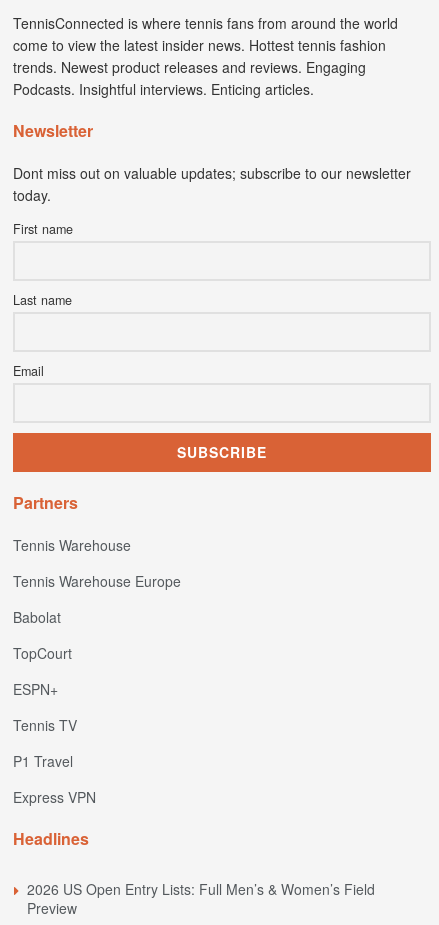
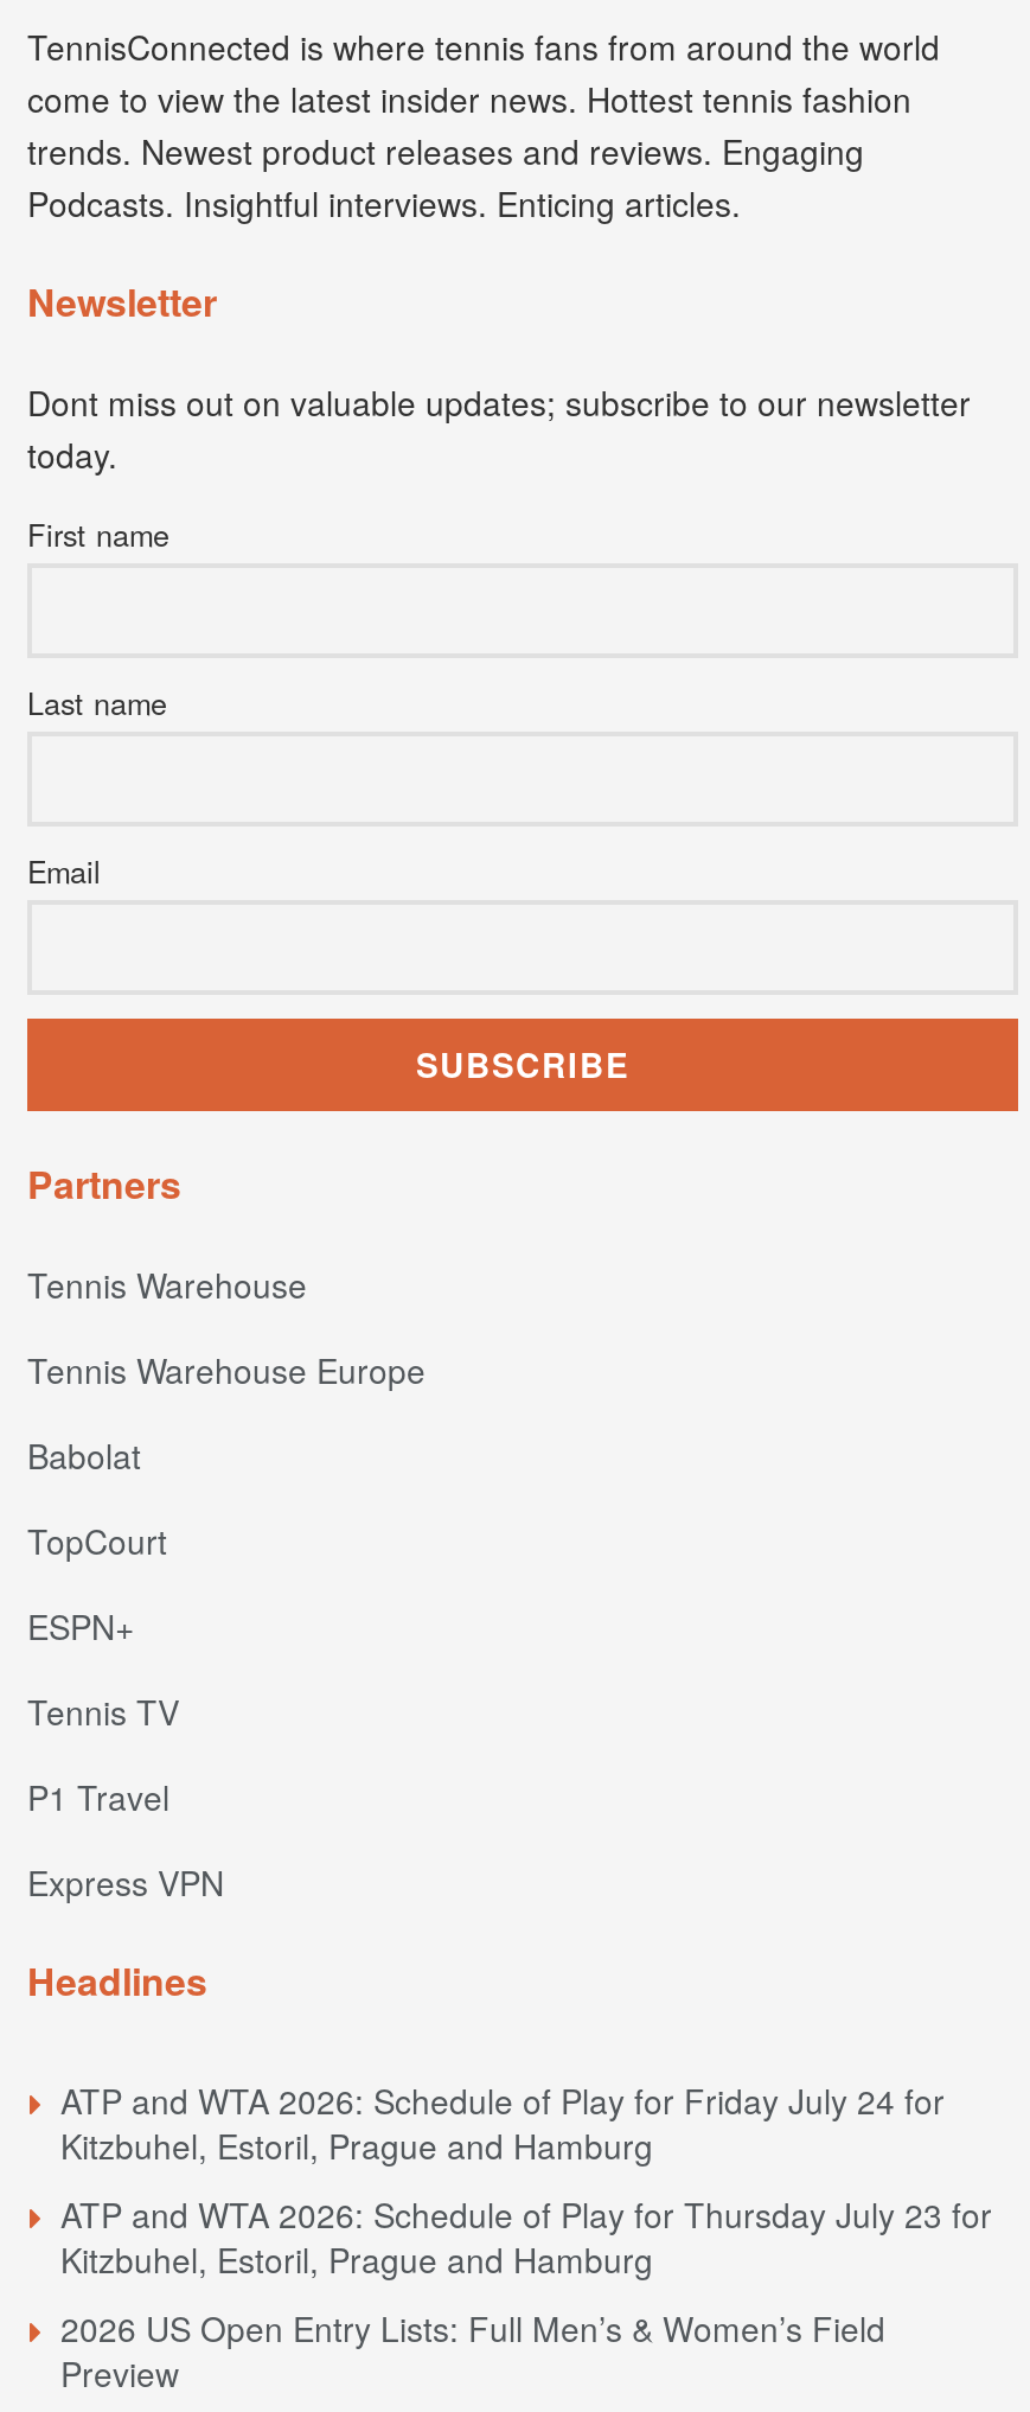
+ ATP and WTA 2026: Schedule of Play for Friday July 24 for
+ Kitzbuhel, Estoril, Prague and Hamburg
+ ATP and WTA 2026: Schedule of Play for Thursday July 23 for
+ Kitzbuhel, Estoril, Prague and Hamburg
